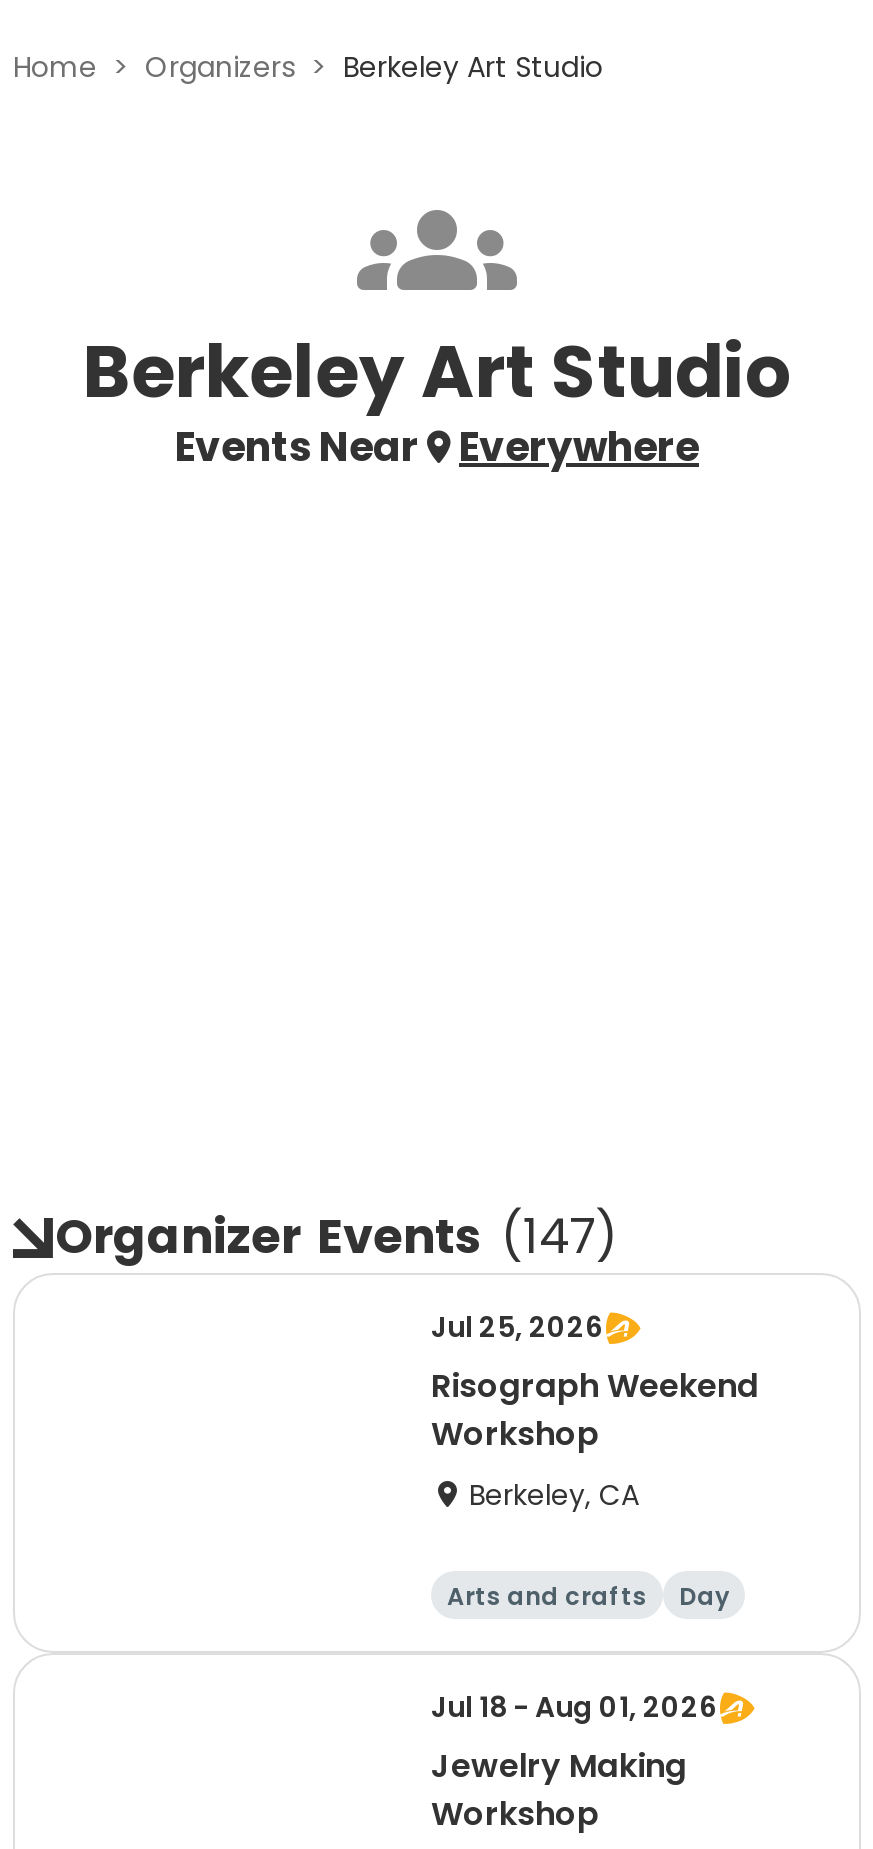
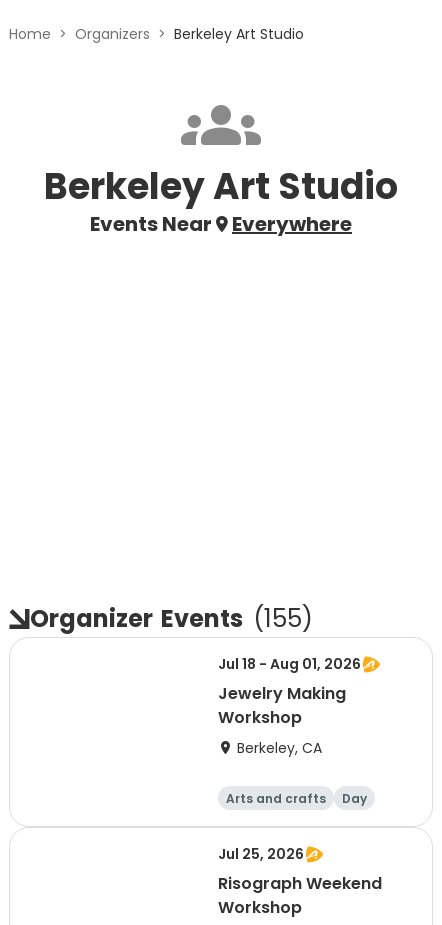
- Organizer Events (147)
+ Organizer Events (155)

moved down: Jul 25, 2026 | Risograph Weekend

moved up: Jul 18 - Aug 01, 2026 | Jewelry Making
